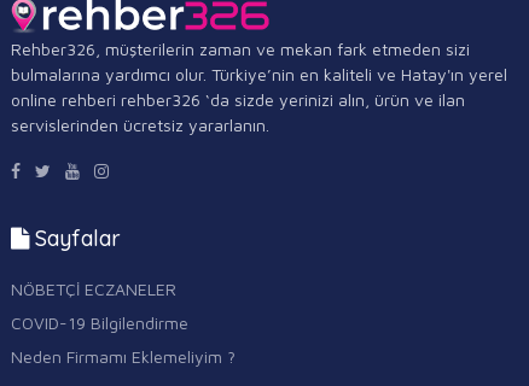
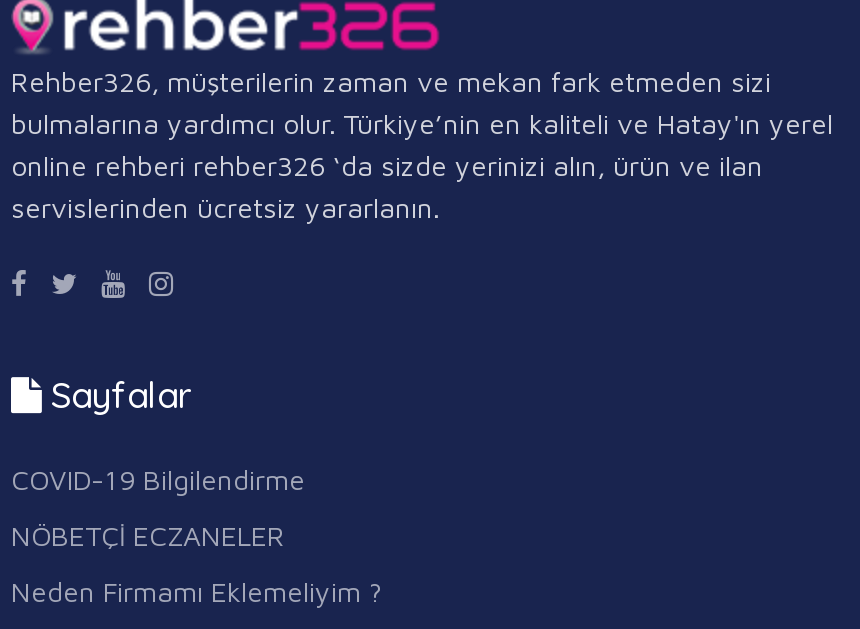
moved down: NÖBETÇİ ECZANELER

moved up: COVID-19 Bilgilendirme
